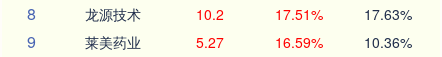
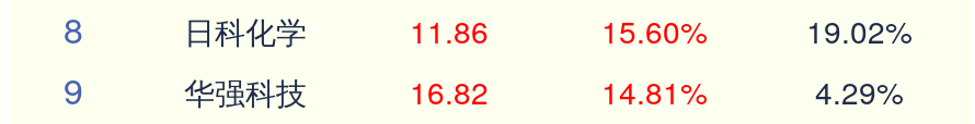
- 龙源技术
- 10.2
- 17.51%
- 17.63%
+ 日科化学
+ 11.86
+ 15.60%
+ 19.02%

- 莱美药业
- 5.27
- 16.59%
- 10.36%
+ 华强科技
+ 16.82
+ 14.81%
+ 4.29%
